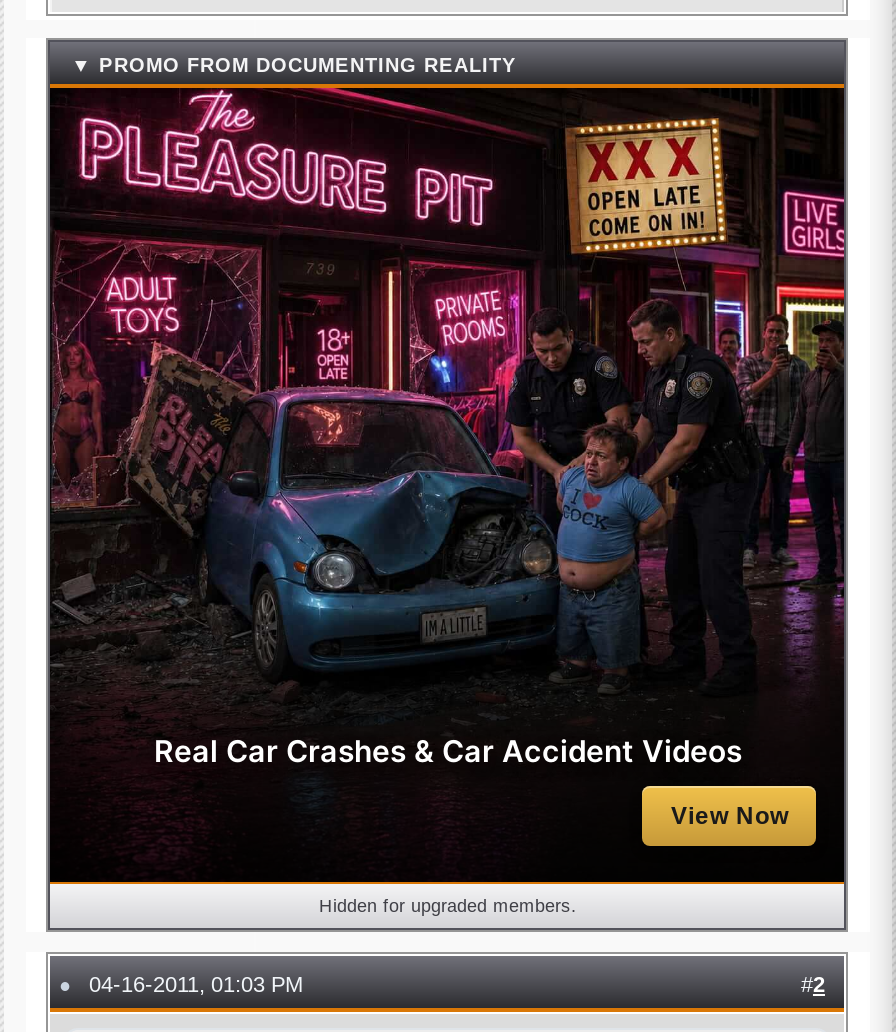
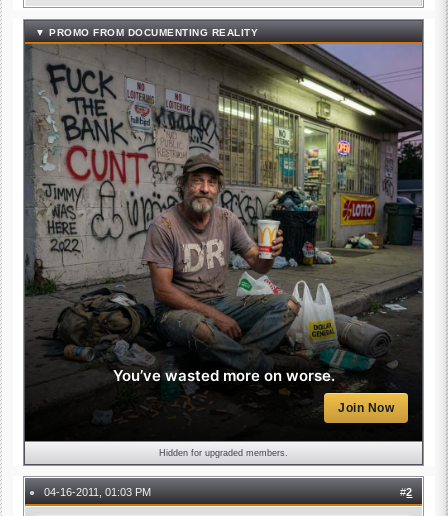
- [image]
- Real Car Crashes & Car Accident Videos
+ [image]
+ You’ve wasted more on worse.

- View Now
+ Join Now
